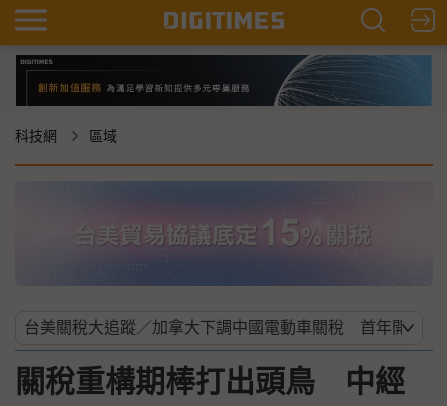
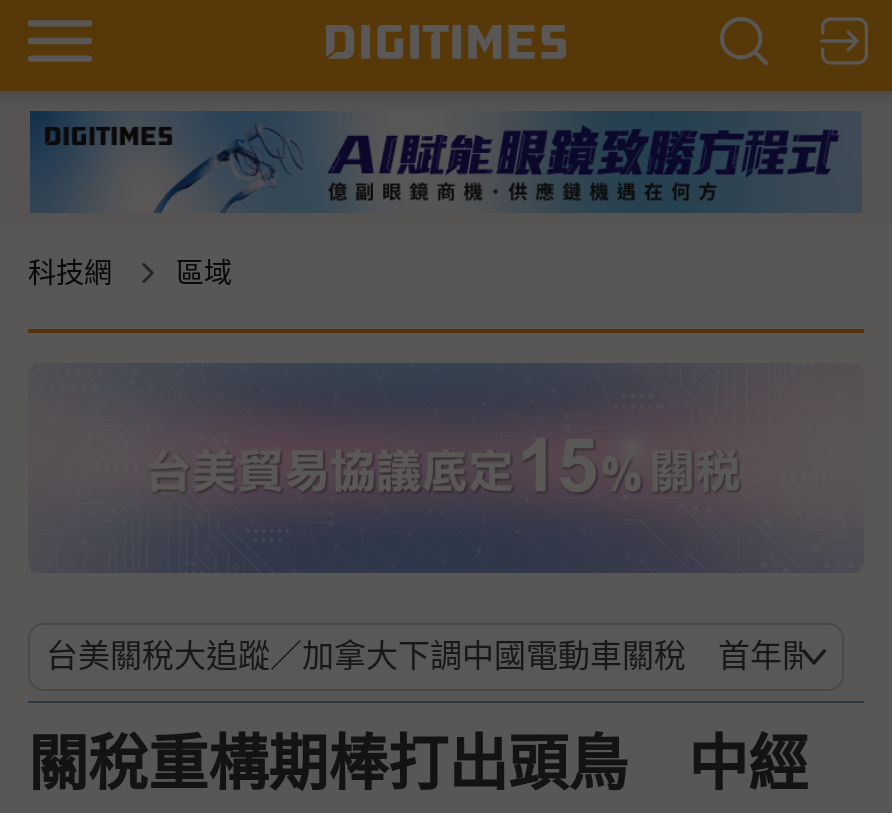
- [image]
+ [image]
